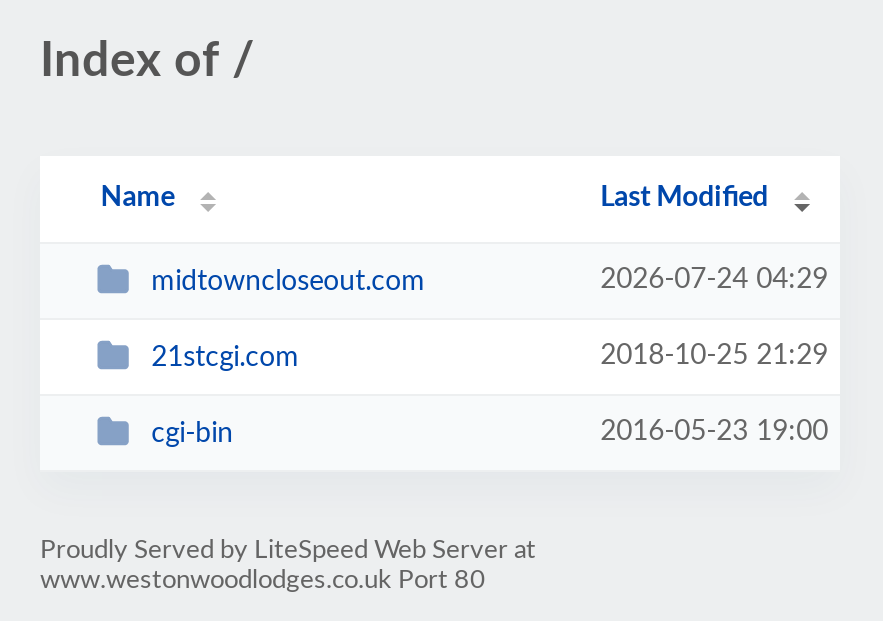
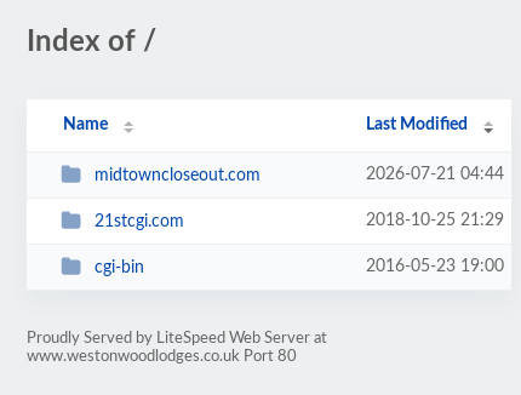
- 2026-07-24 04:29
+ 2026-07-21 04:44
